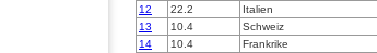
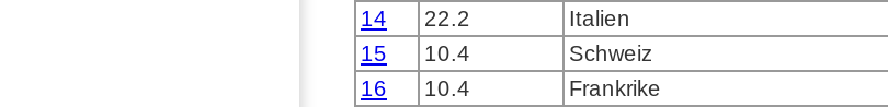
- 12 22.2
+ 14 22.2

- 13 10.4
+ 15 10.4

- 14 10.4
+ 16 10.4
